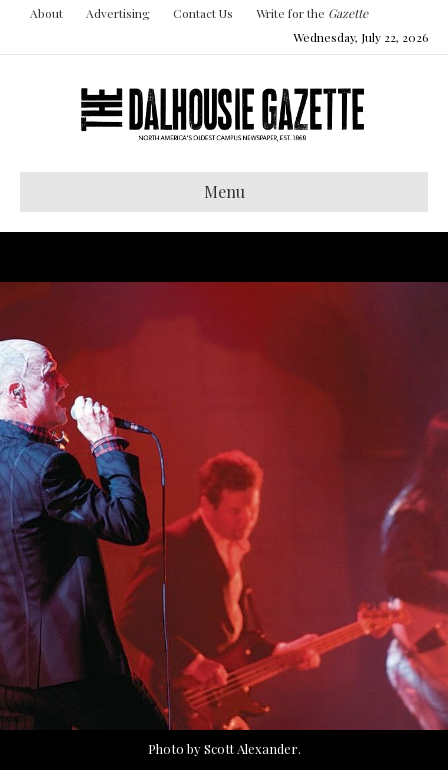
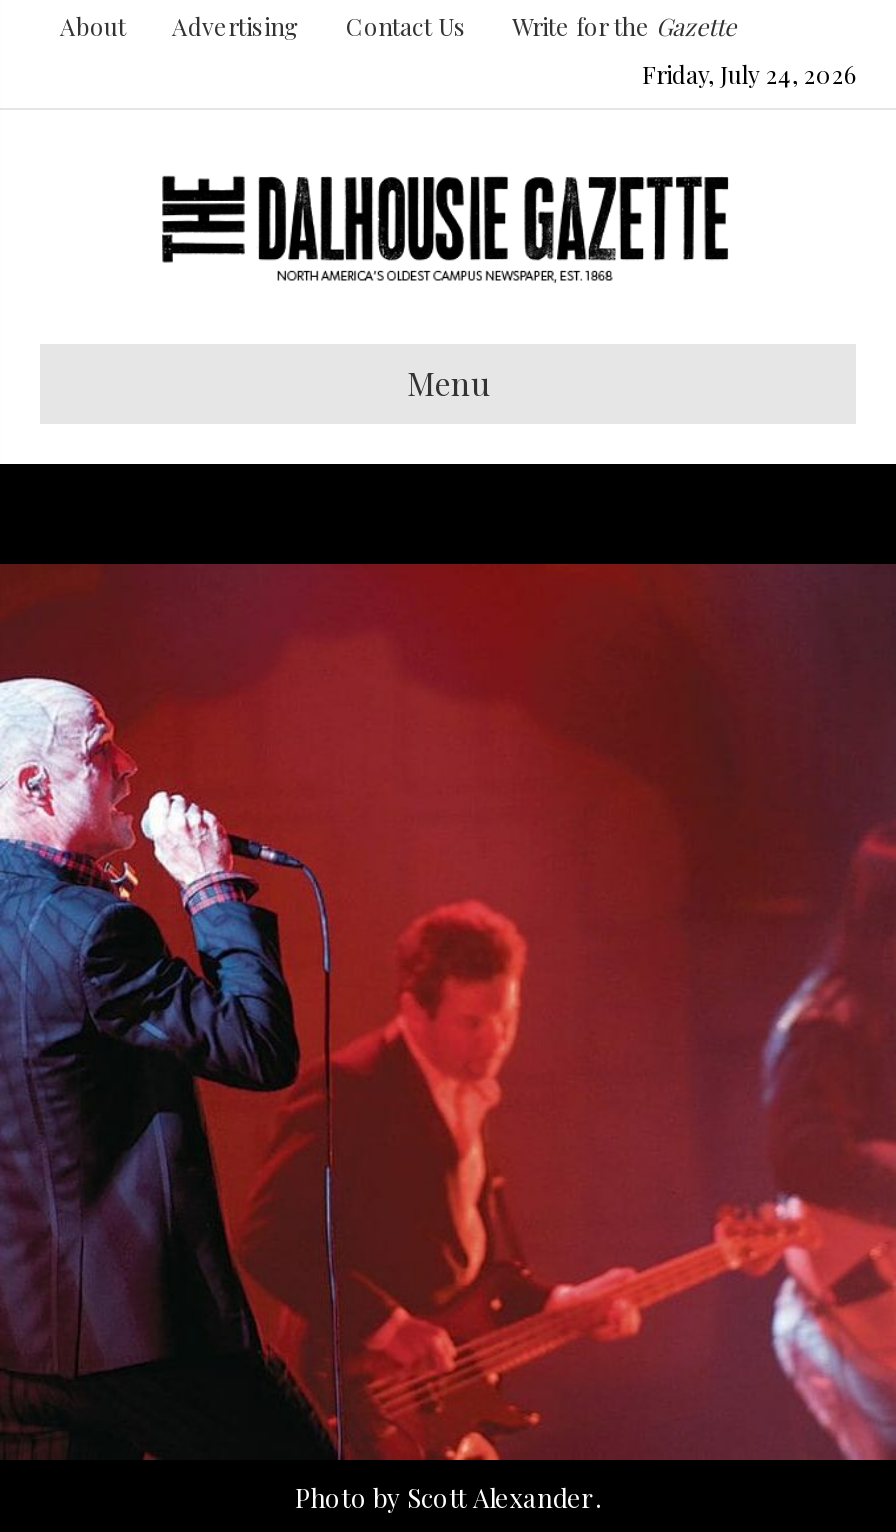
- Wednesday, July 22, 2026
+ Friday, July 24, 2026
